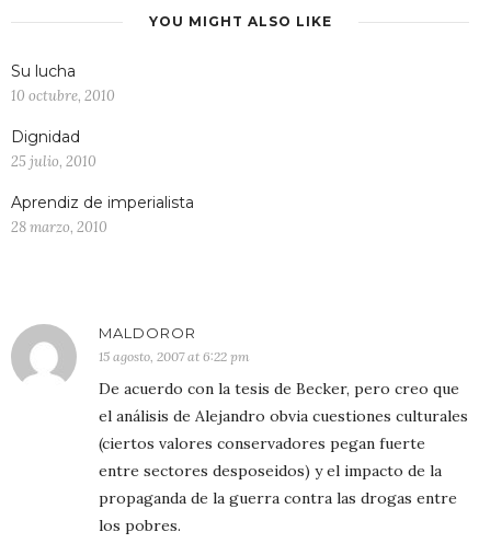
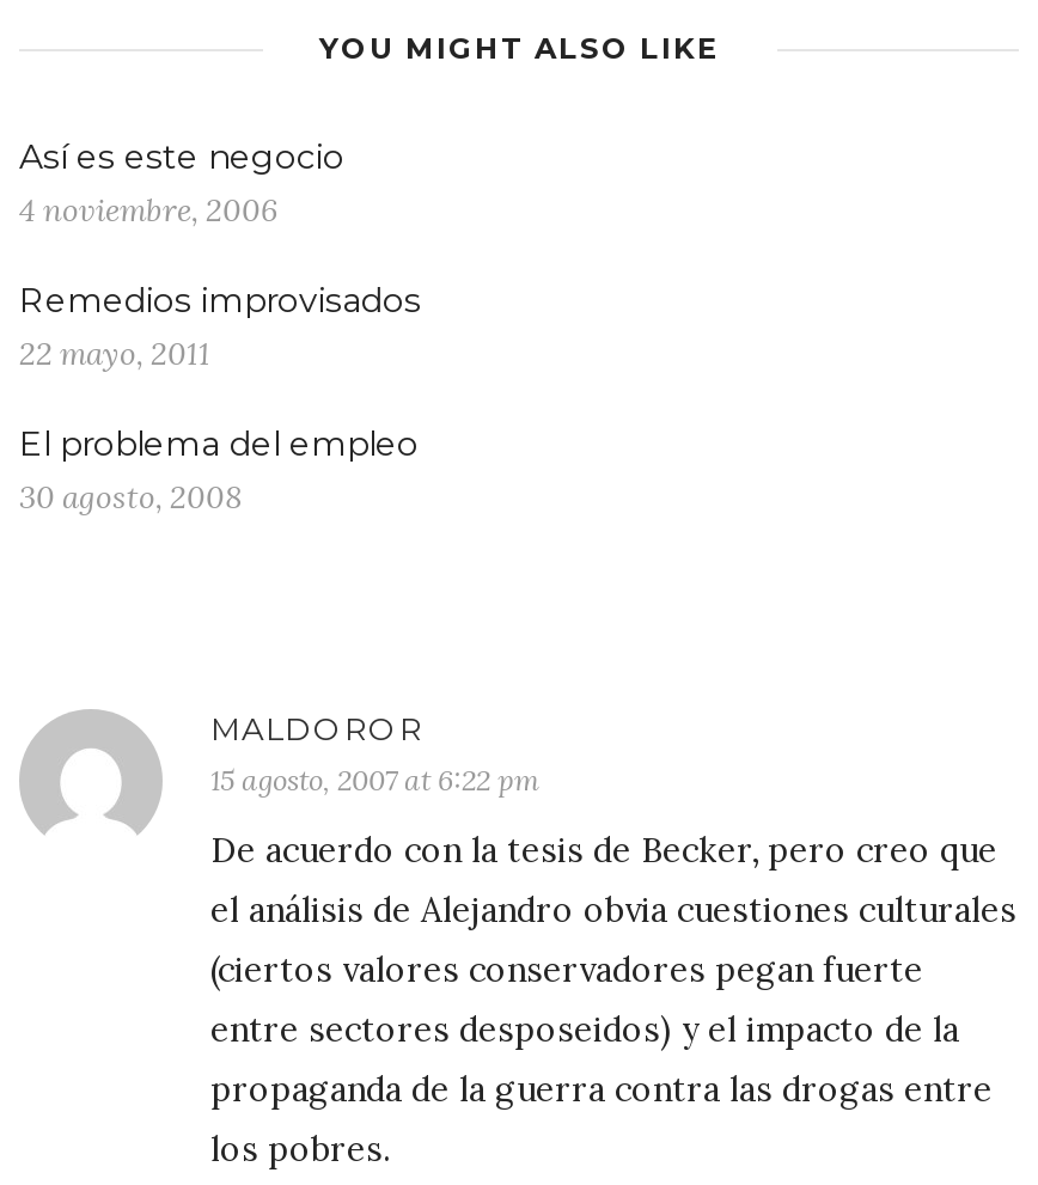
- Su lucha
- 10 octubre, 2010
+ Así es este negocio
+ 4 noviembre, 2006

- Dignidad
- 25 julio, 2010
+ Remedios improvisados
+ 22 mayo, 2011

- Aprendiz de imperialista
- 28 marzo, 2010
+ El problema del empleo
+ 30 agosto, 2008
